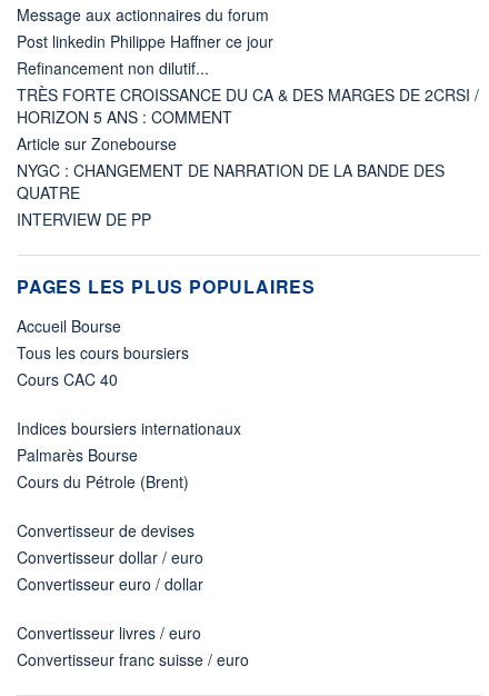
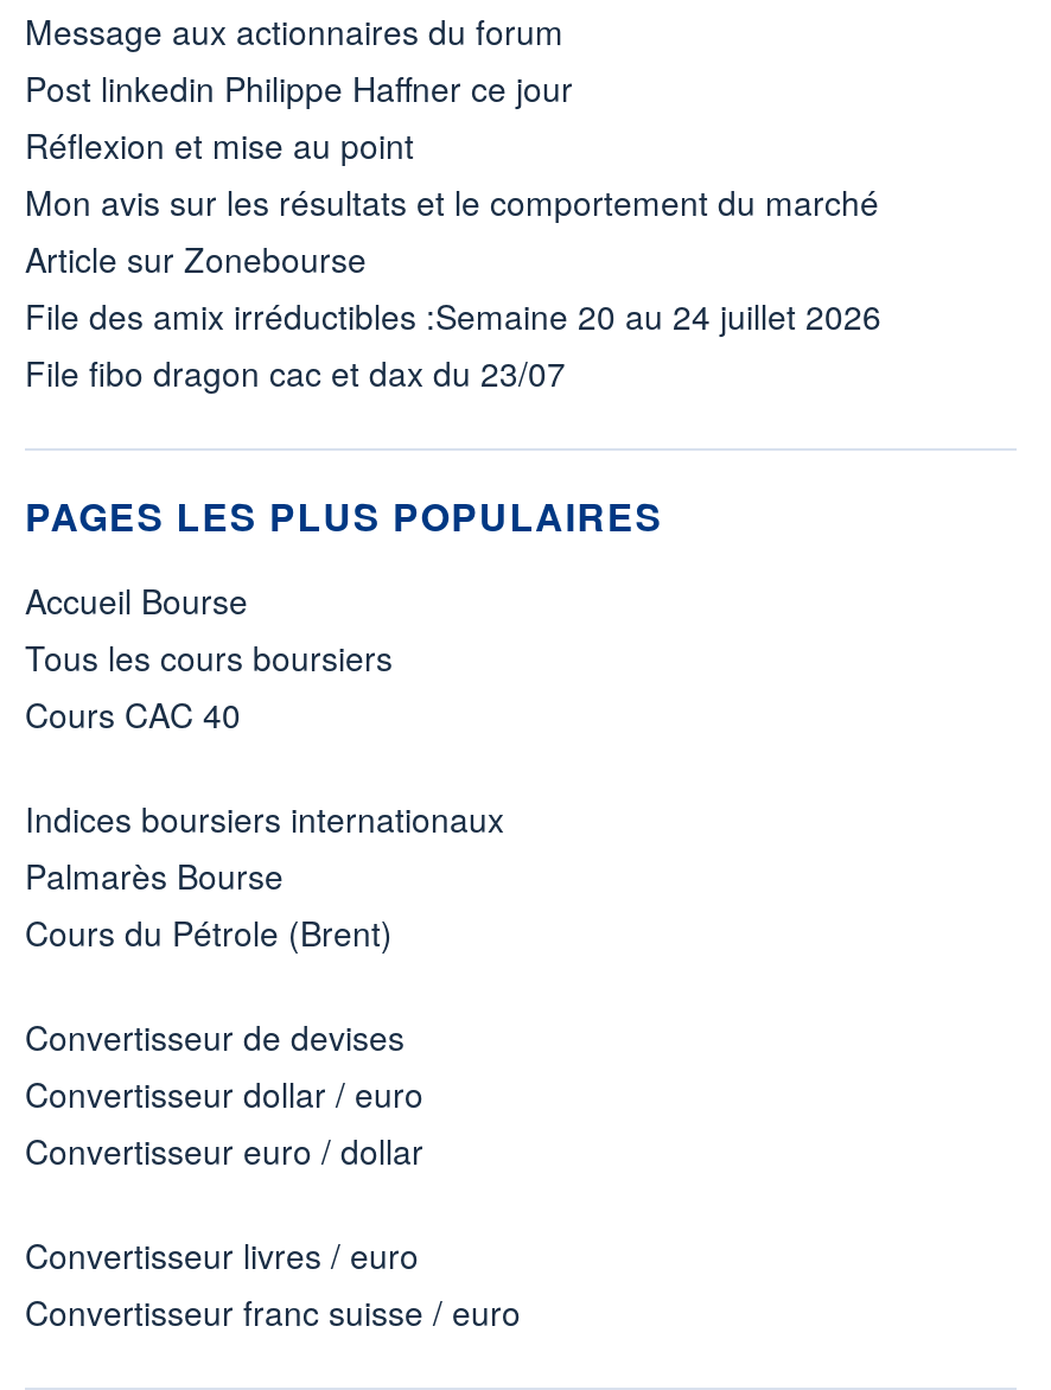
- Refinancement non dilutif...
- TRÈS FORTE CROISSANCE DU CA & DES MARGES DE 2CRSI /
- HORIZON 5 ANS : COMMENT
+ Réflexion et mise au point
+ Mon avis sur les résultats et le comportement du marché

- NYGC : CHANGEMENT DE NARRATION DE LA BANDE DES
- QUATRE
- INTERVIEW DE PP
+ File des amix irréductibles :Semaine 20 au 24 juillet 2026
+ File fibo dragon cac et dax du 23/07
